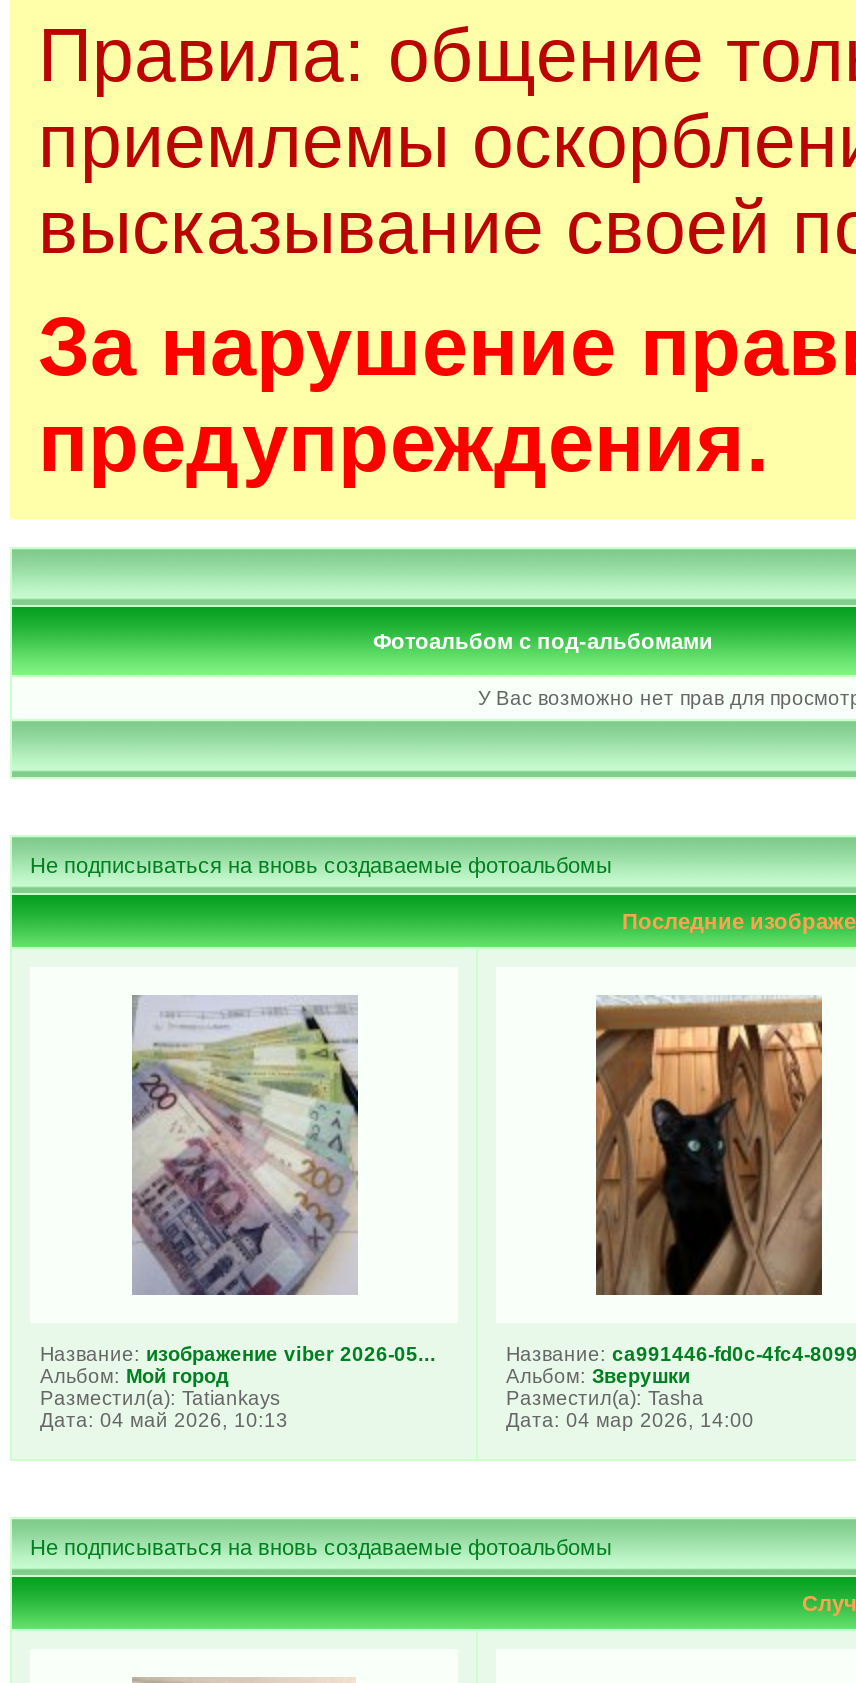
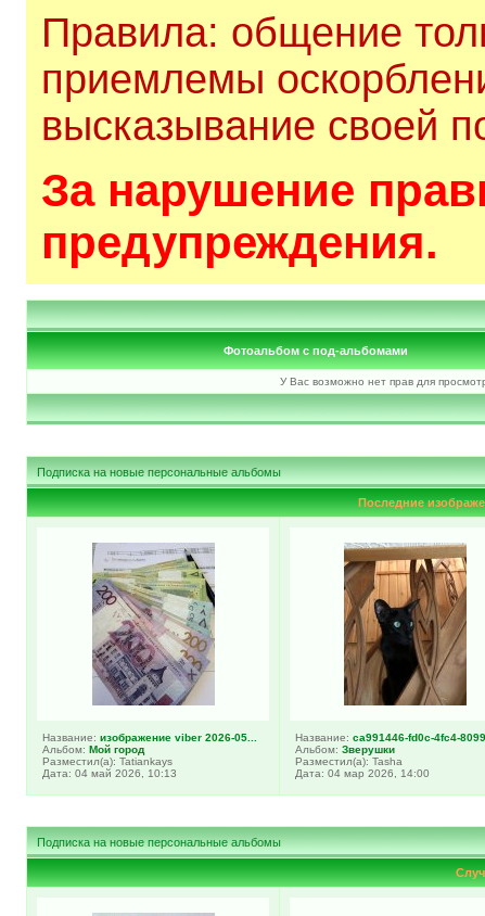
- Не подписываться на вновь создаваемые фотоальбомы
+ Подписка на новые персональные альбомы

- Не подписываться на вновь создаваемые фотоальбомы
+ Подписка на новые персональные альбомы
